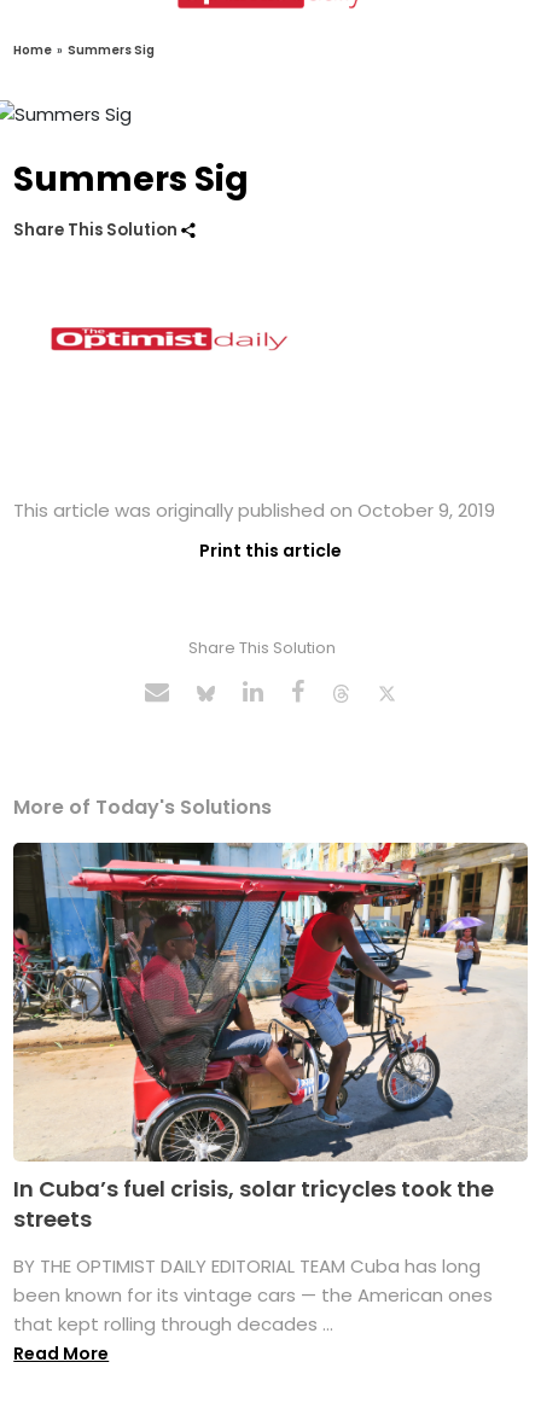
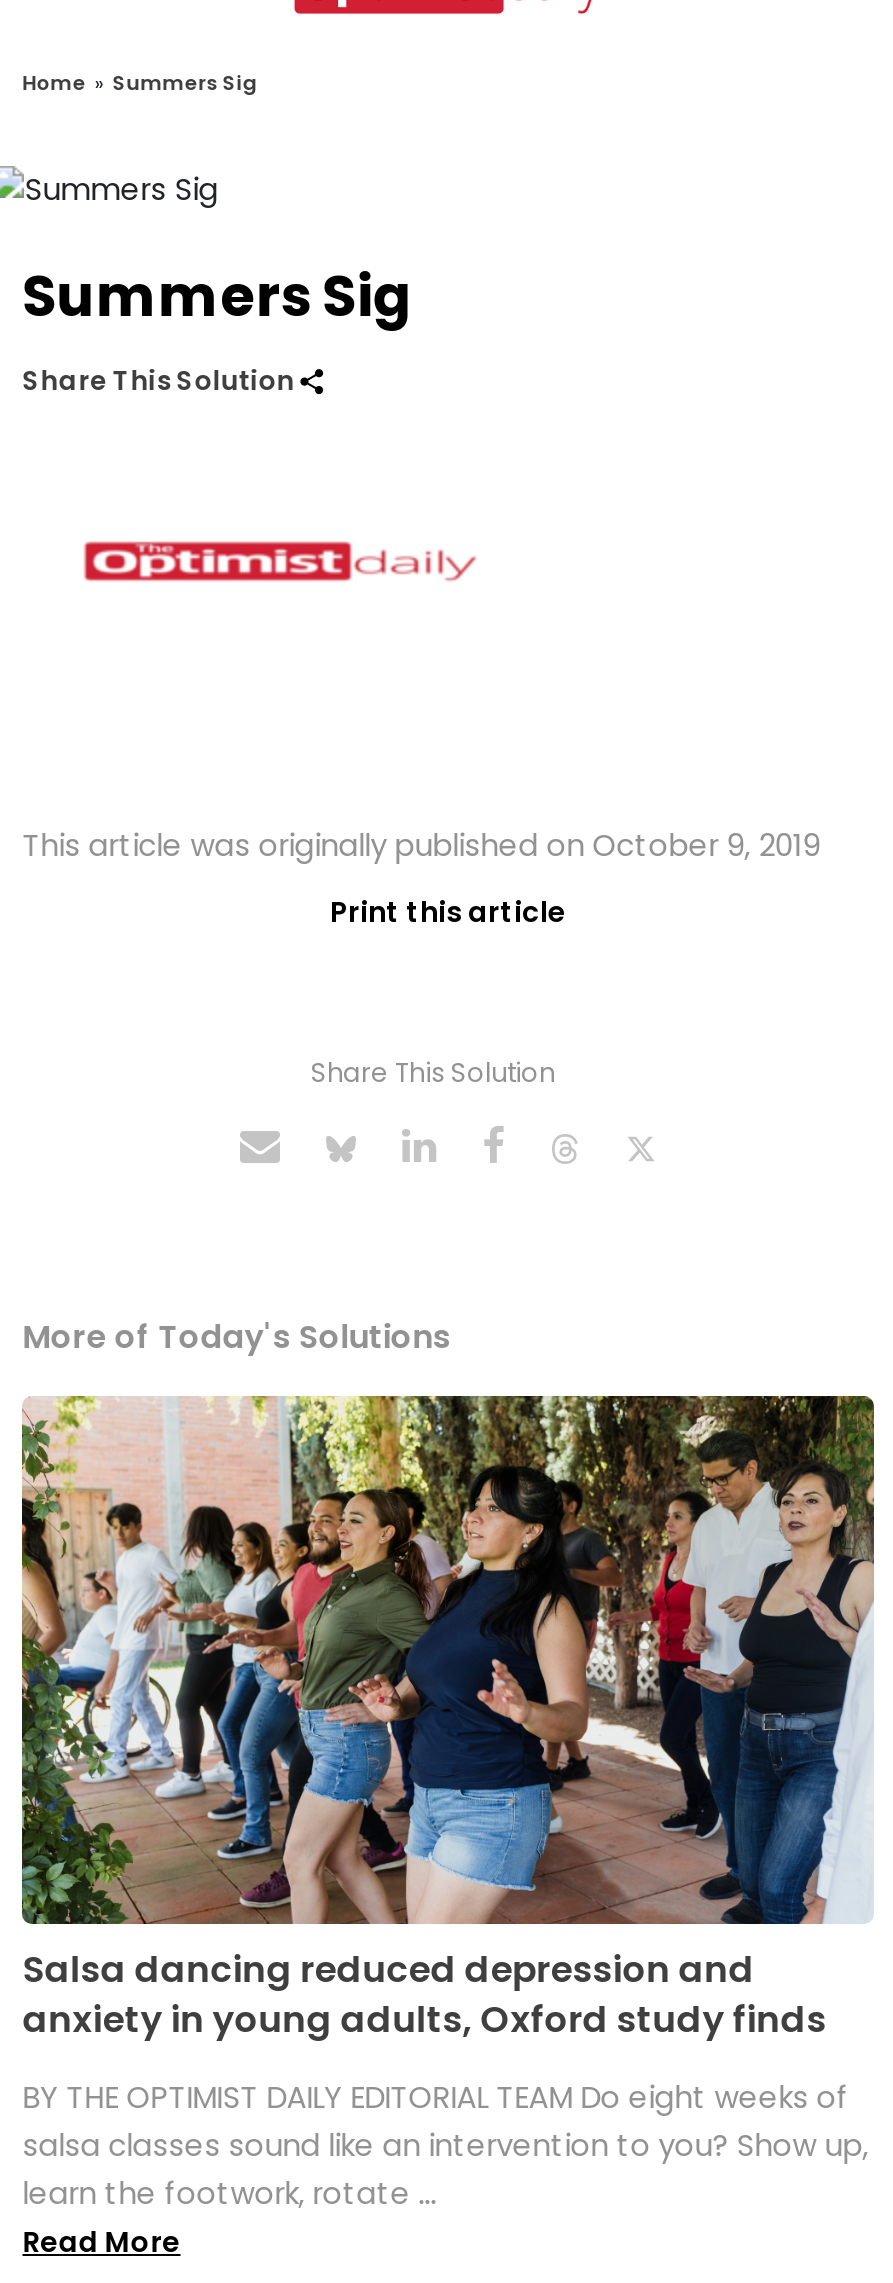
- [image]
- In Cuba’s fuel crisis, solar tricycles took the
- streets
+ [image]
+ Salsa dancing reduced depression and
+ anxiety in young adults, Oxford study finds

- BY THE OPTIMIST DAILY EDITORIAL TEAM Cuba has long
- been known for its vintage cars — the American ones
- that kept rolling through decades ...
+ BY THE OPTIMIST DAILY EDITORIAL TEAM Do eight weeks of
+ salsa classes sound like an intervention to you? Show up,
+ learn the footwork, rotate ...
